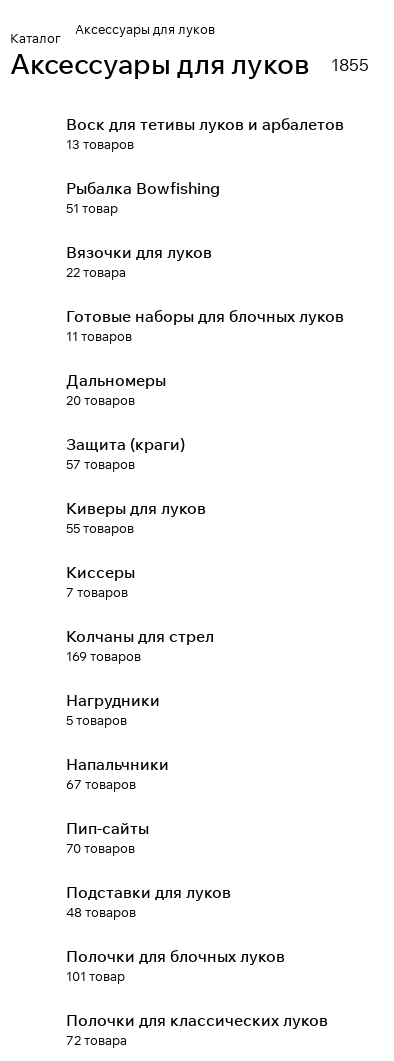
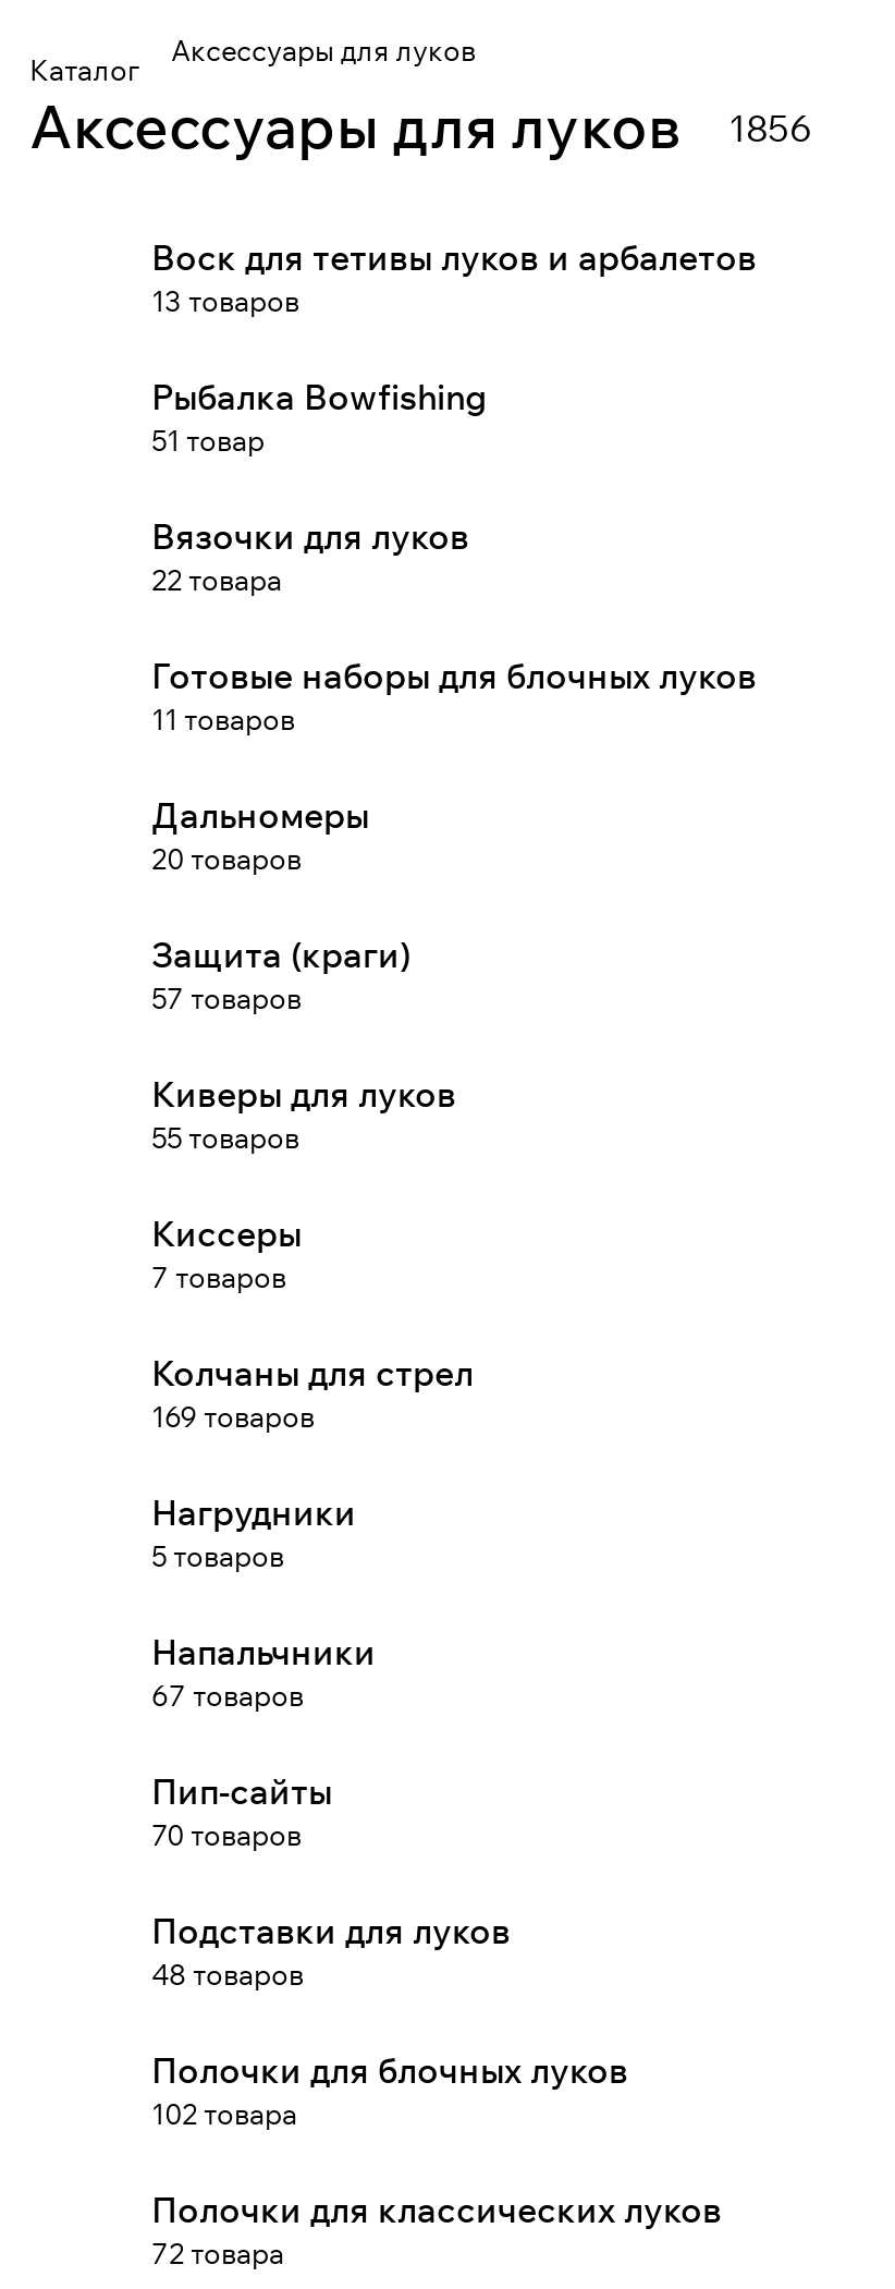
- 1855
+ 1856

- 101 товар
+ 102 товара
